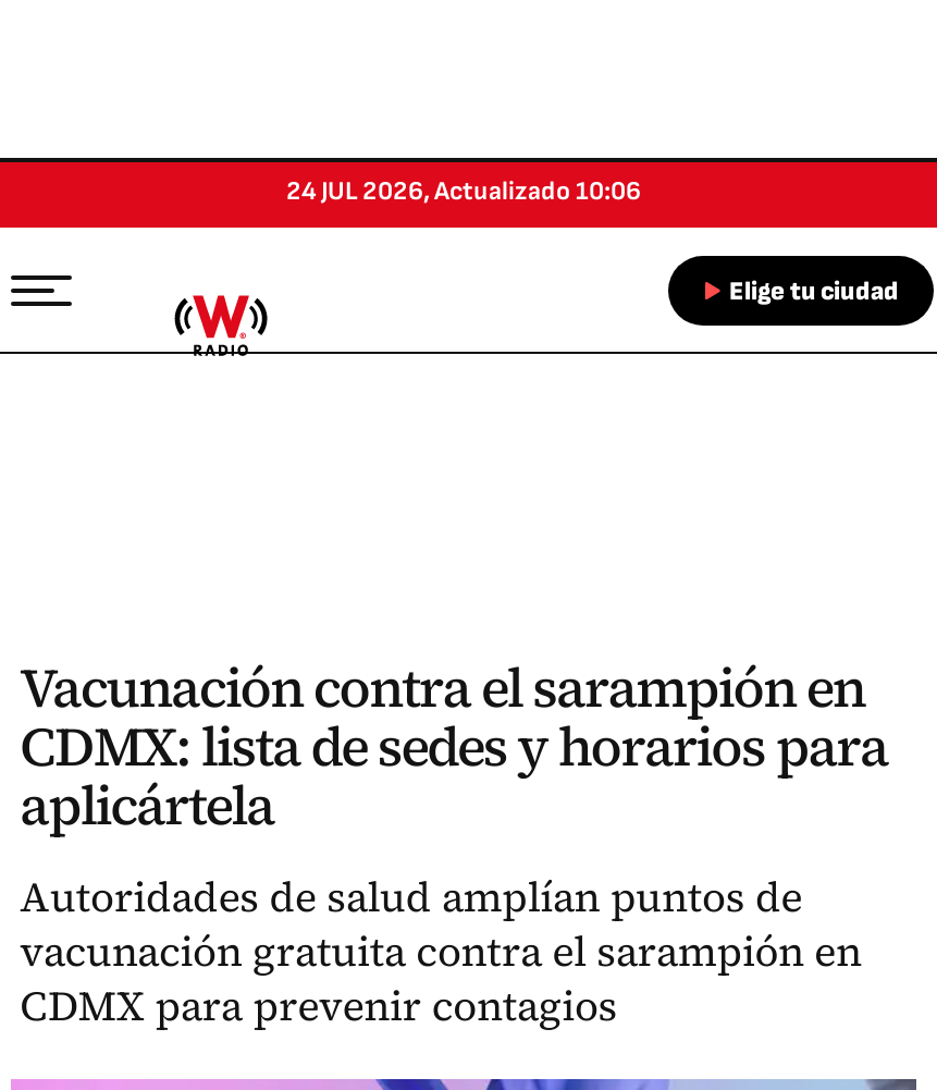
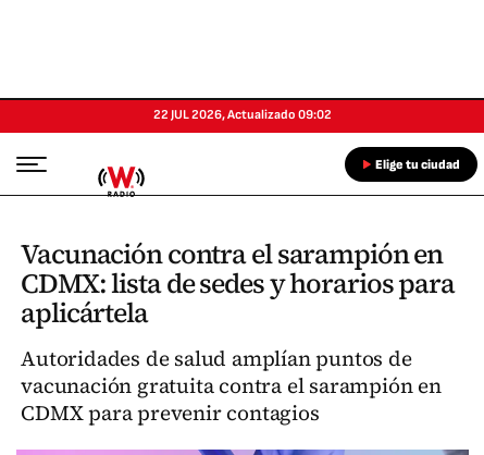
- 24 JUL 2026,Actualizado 10:06
+ 22 JUL 2026,Actualizado 09:02
